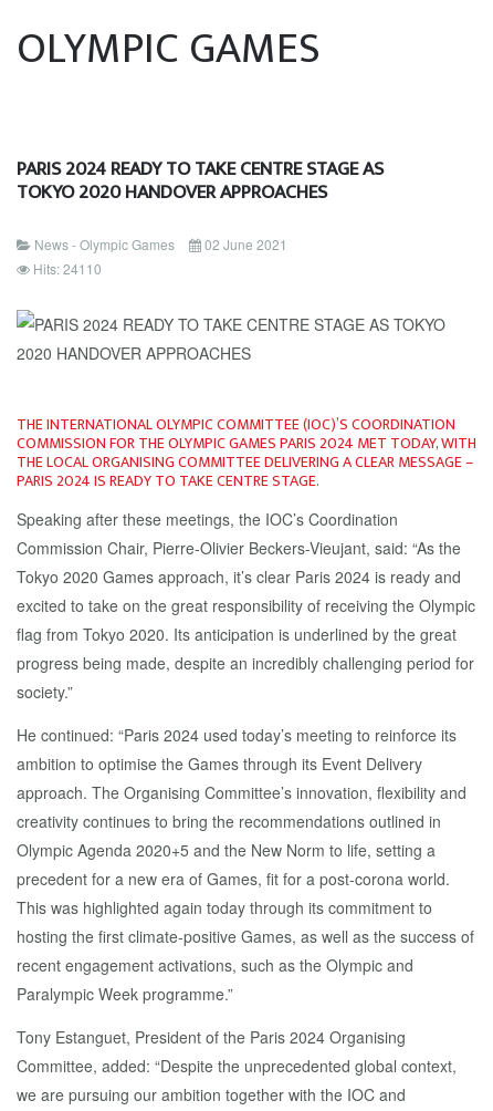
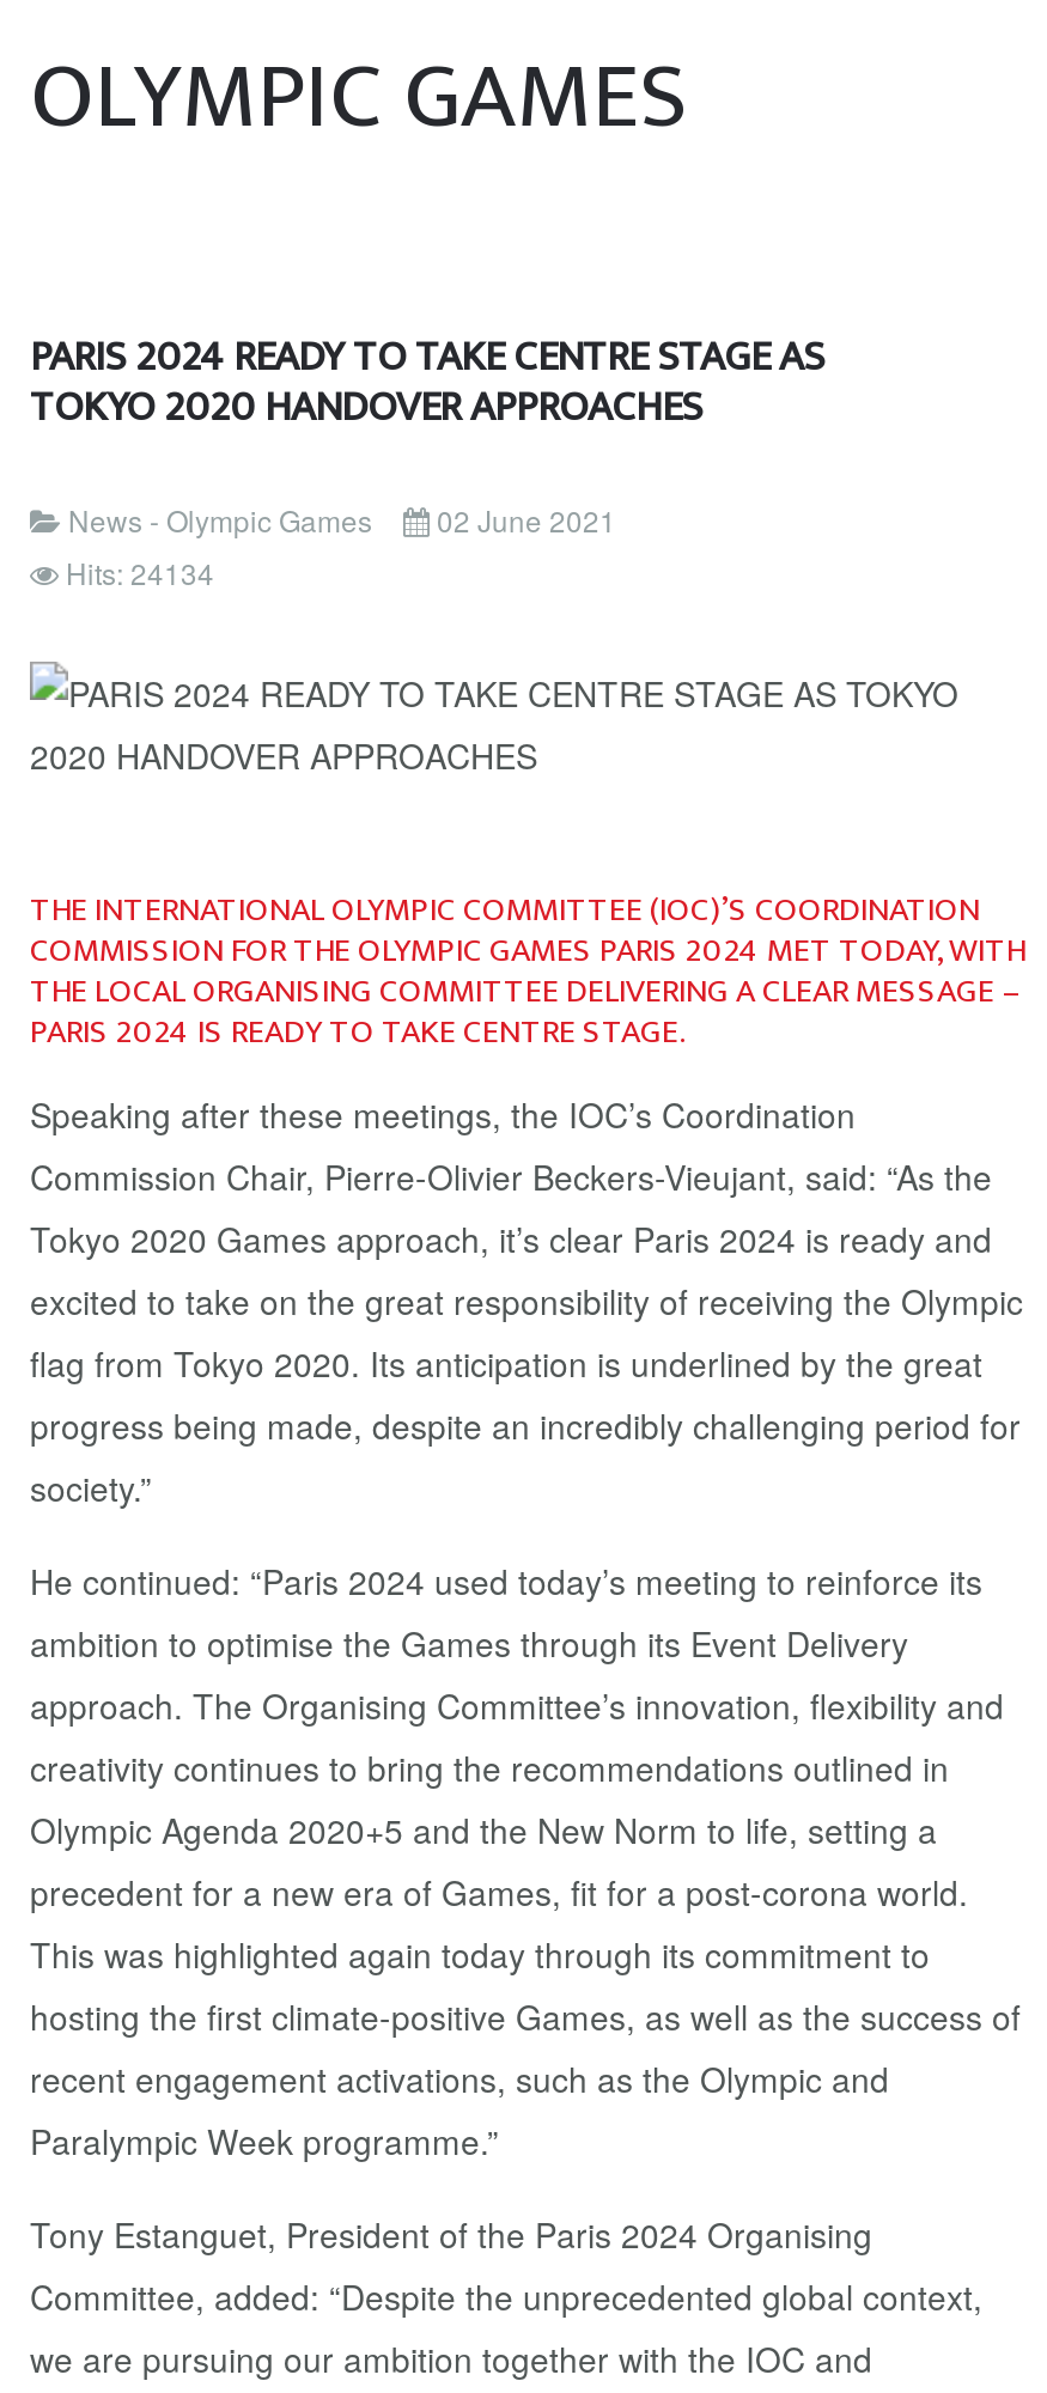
- Hits: 24110
+ Hits: 24134
